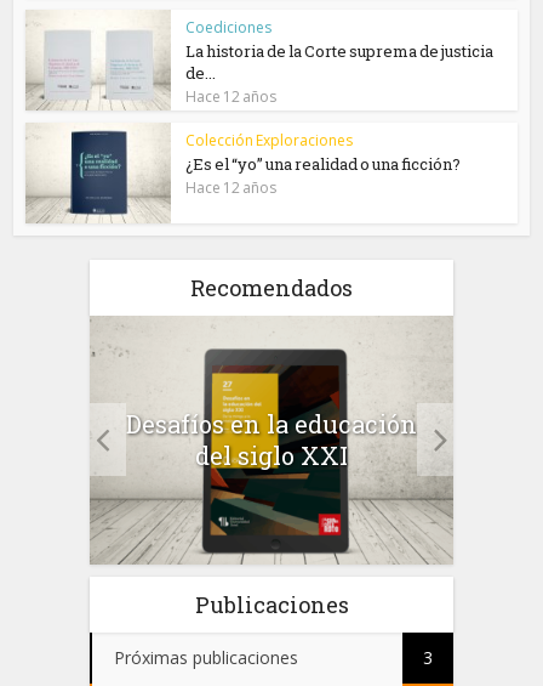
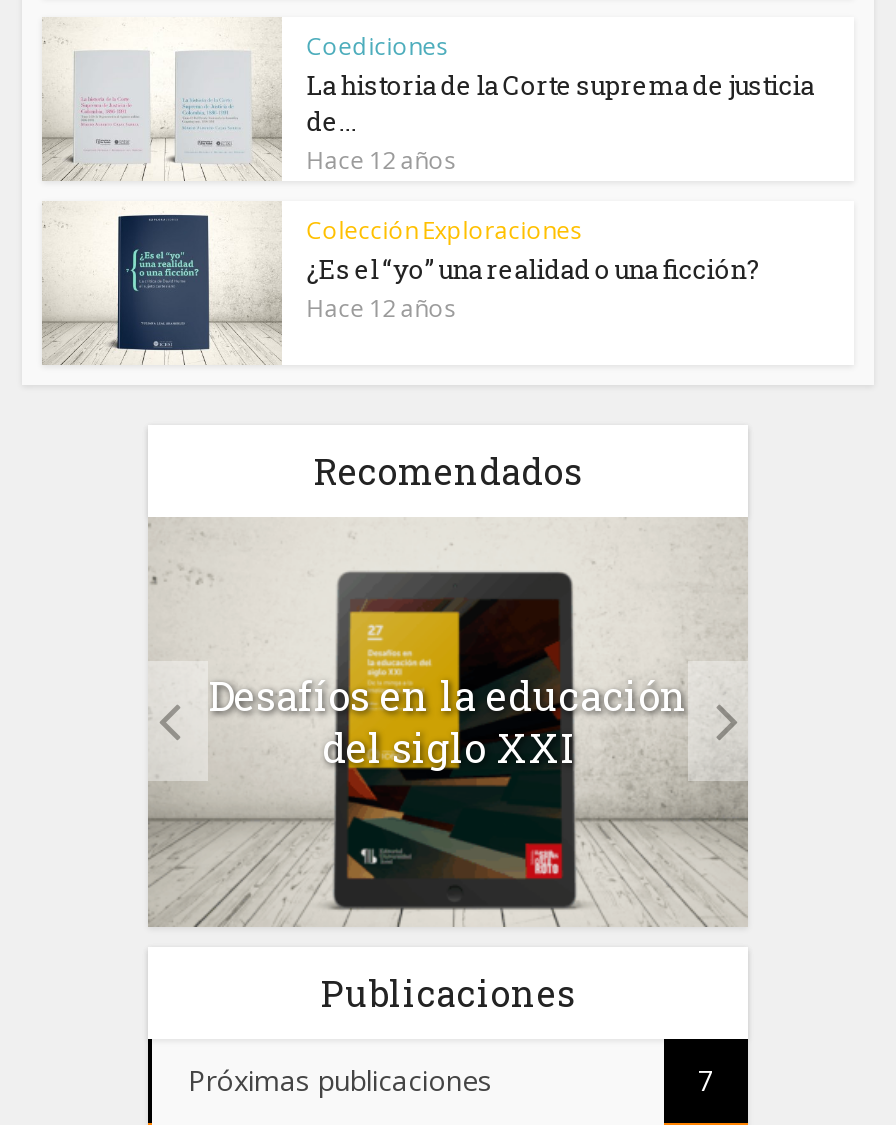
- 3
+ 7
